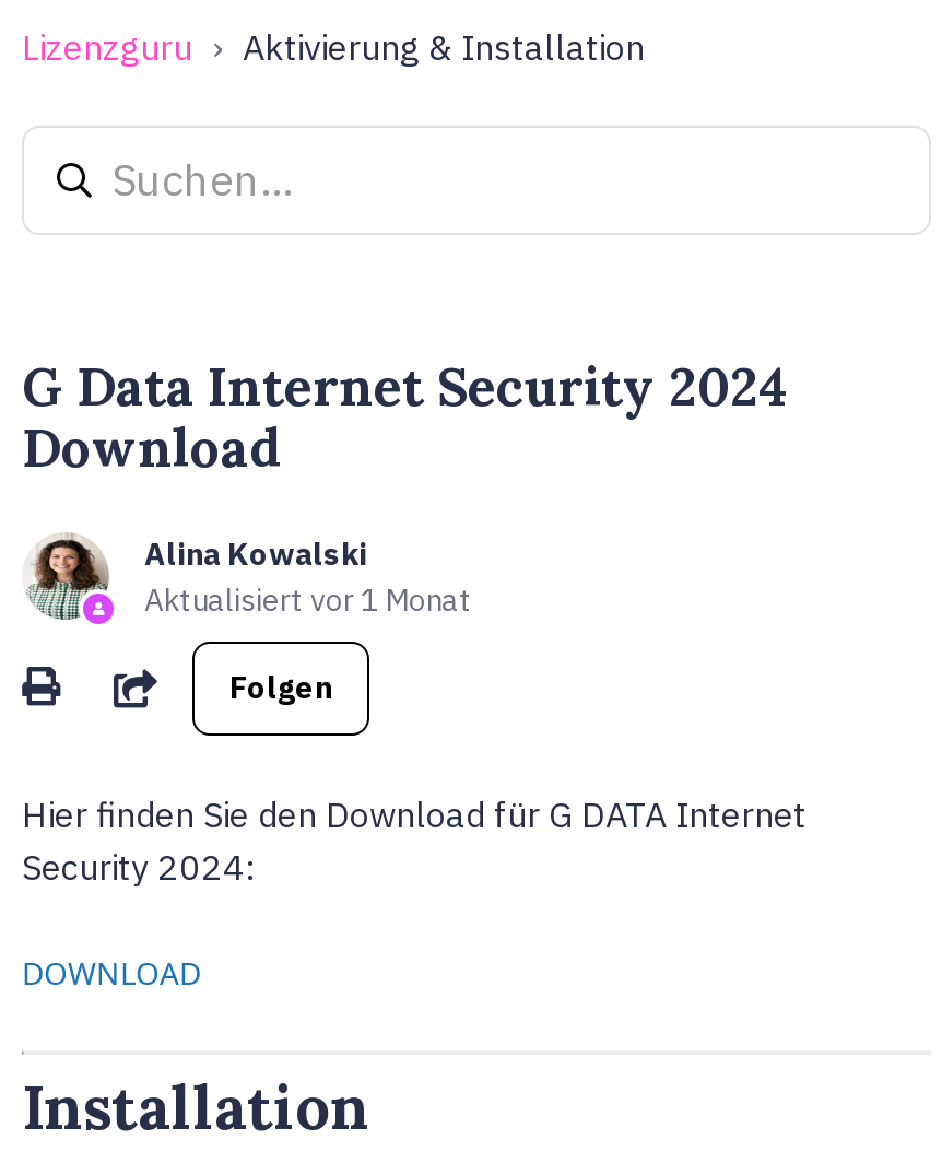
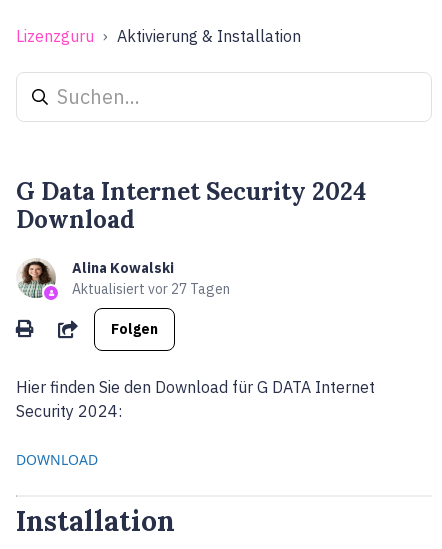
- Aktualisiert vor 1 Monat
+ Aktualisiert vor 27 Tagen
